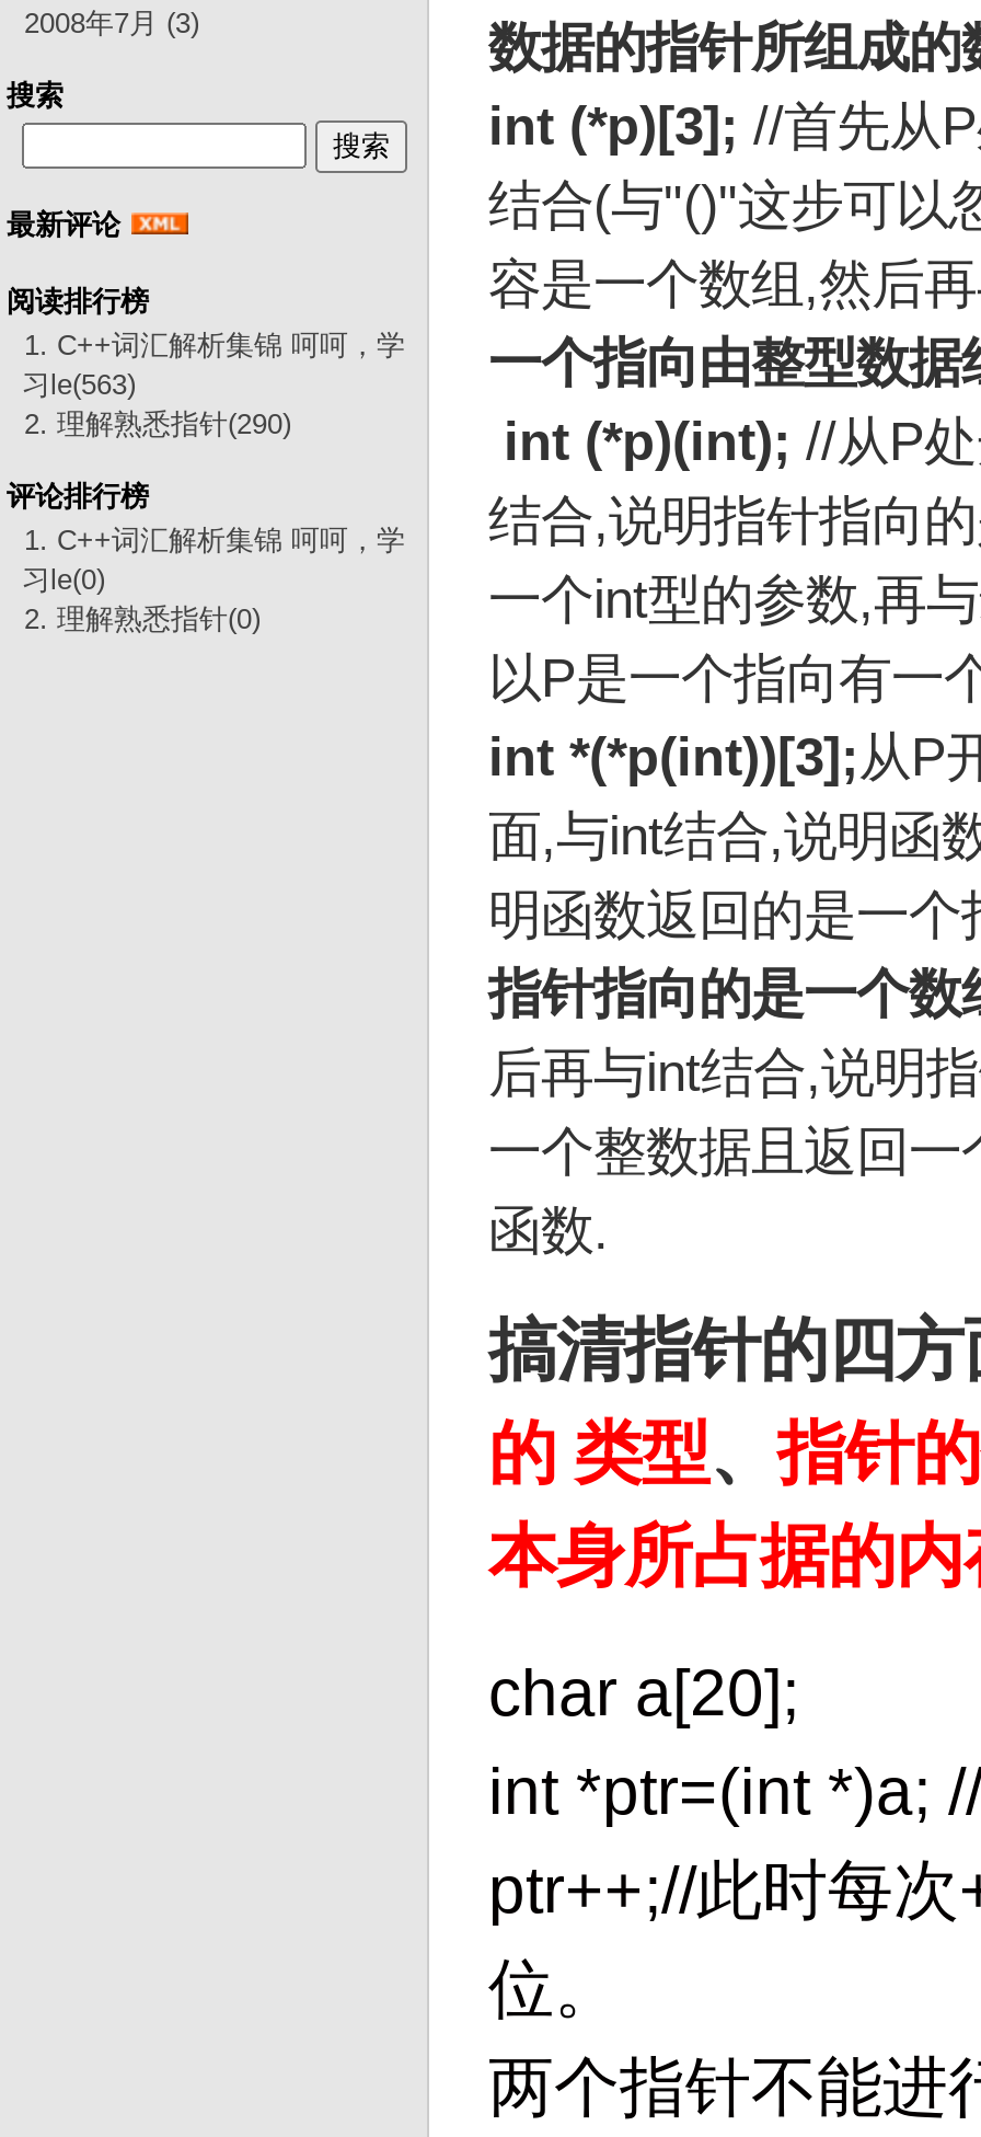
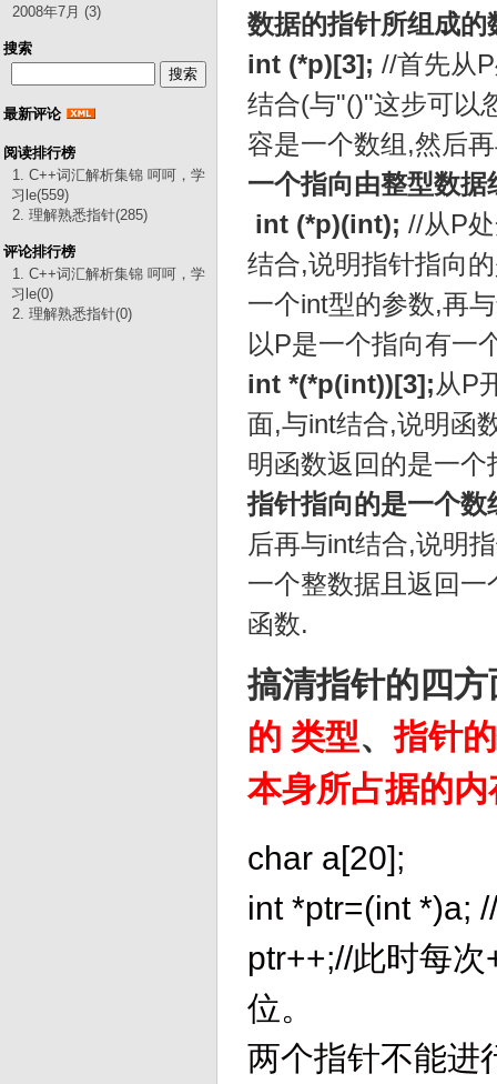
- 习le(563)
+ 习le(559)

- 2. 理解熟悉指针(290)
+ 2. 理解熟悉指针(285)
